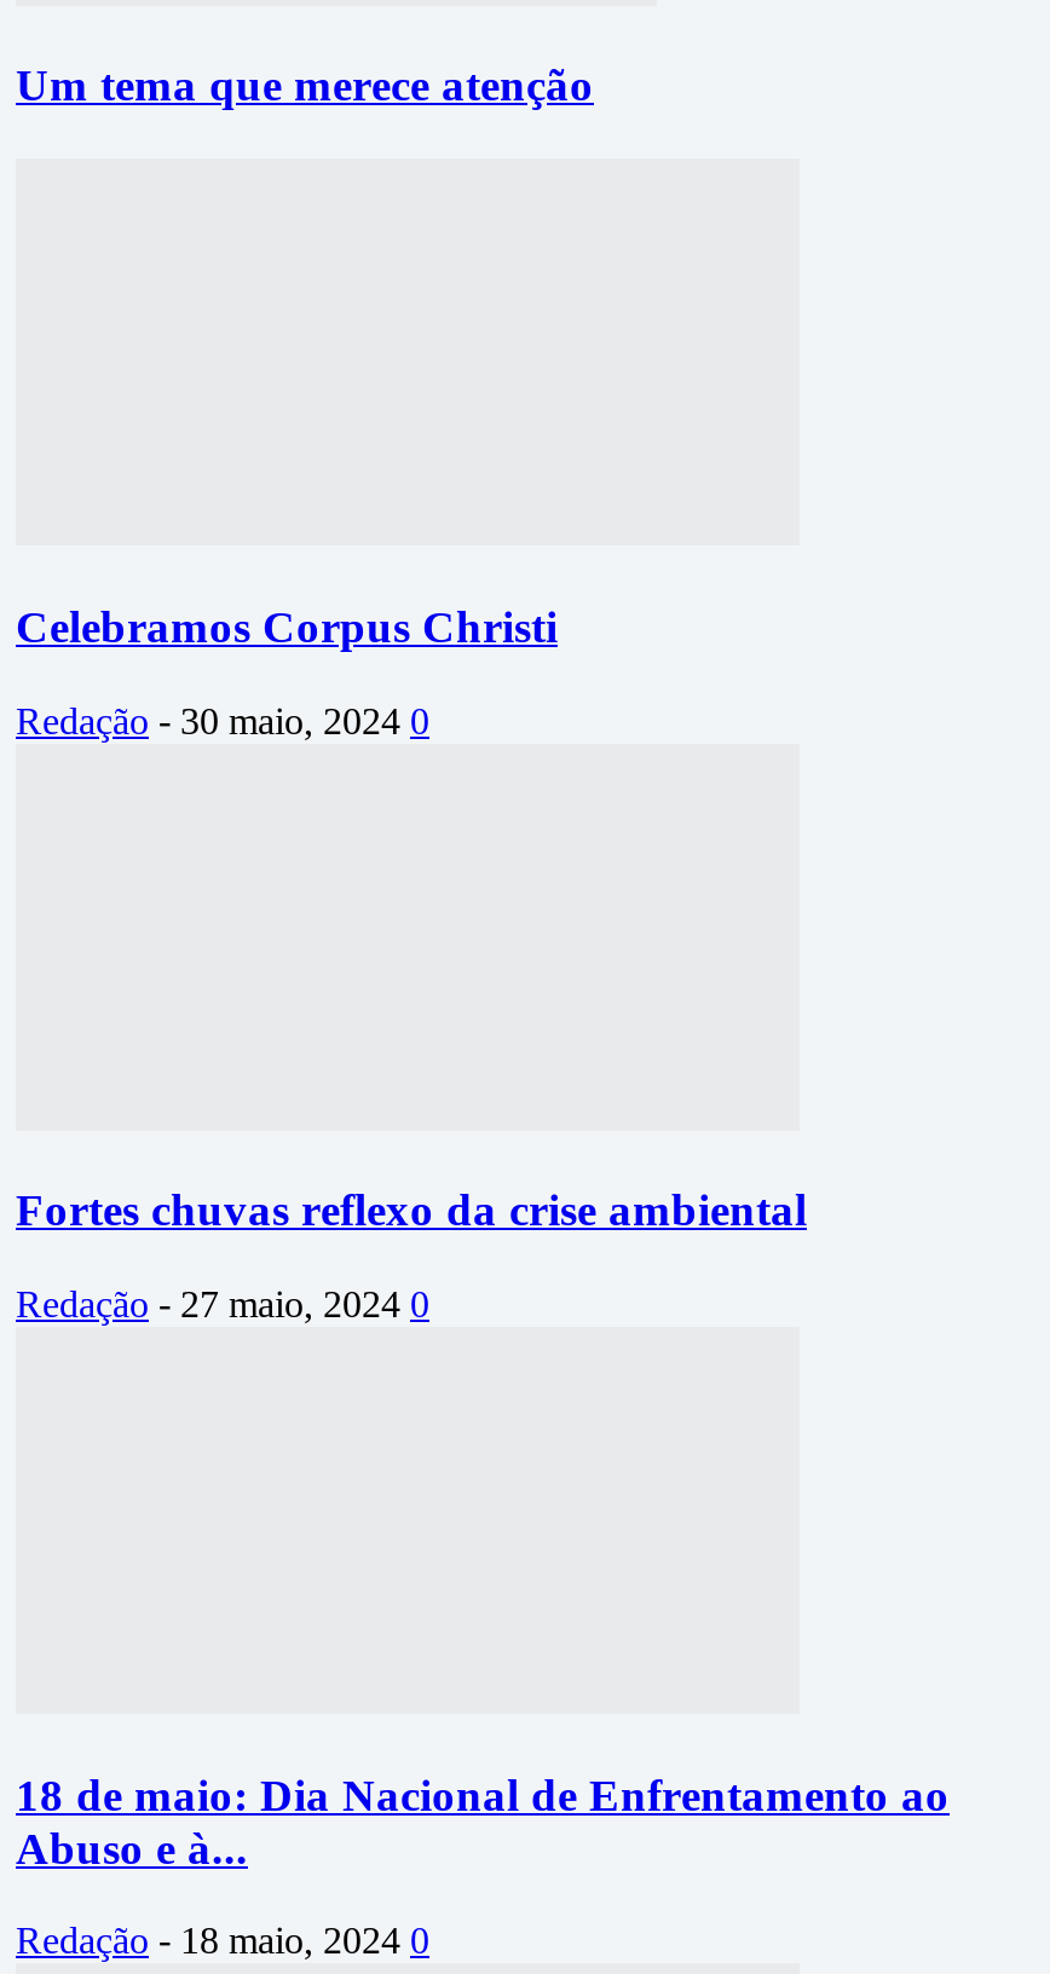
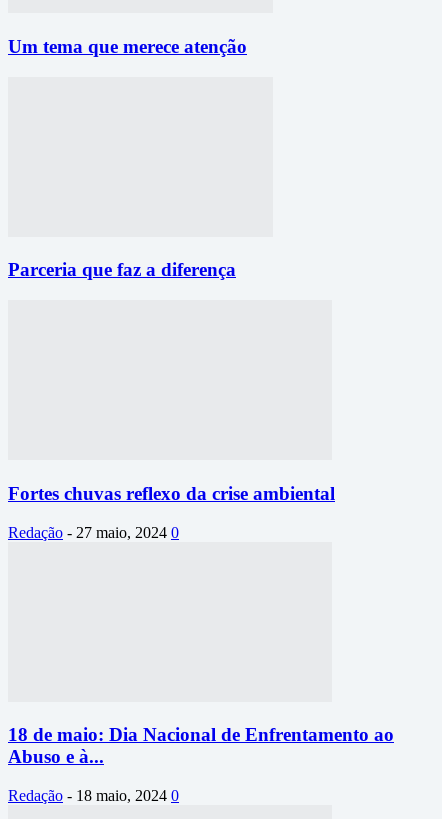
- Celebramos Corpus Christi
- Redação - 30 maio, 2024 0
+ Parceria que faz a diferença
